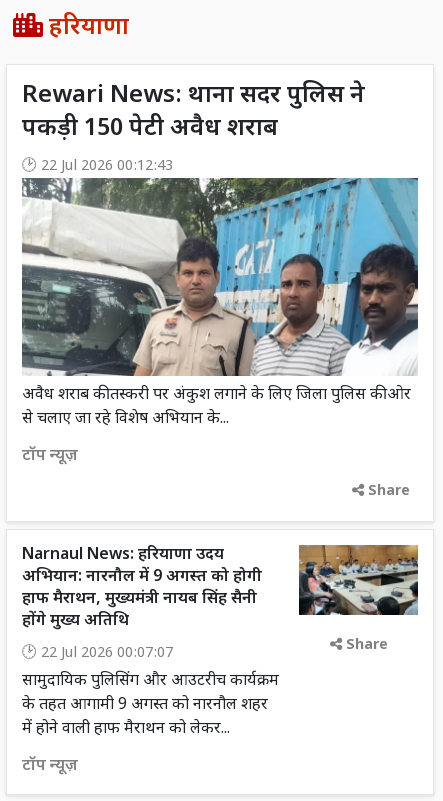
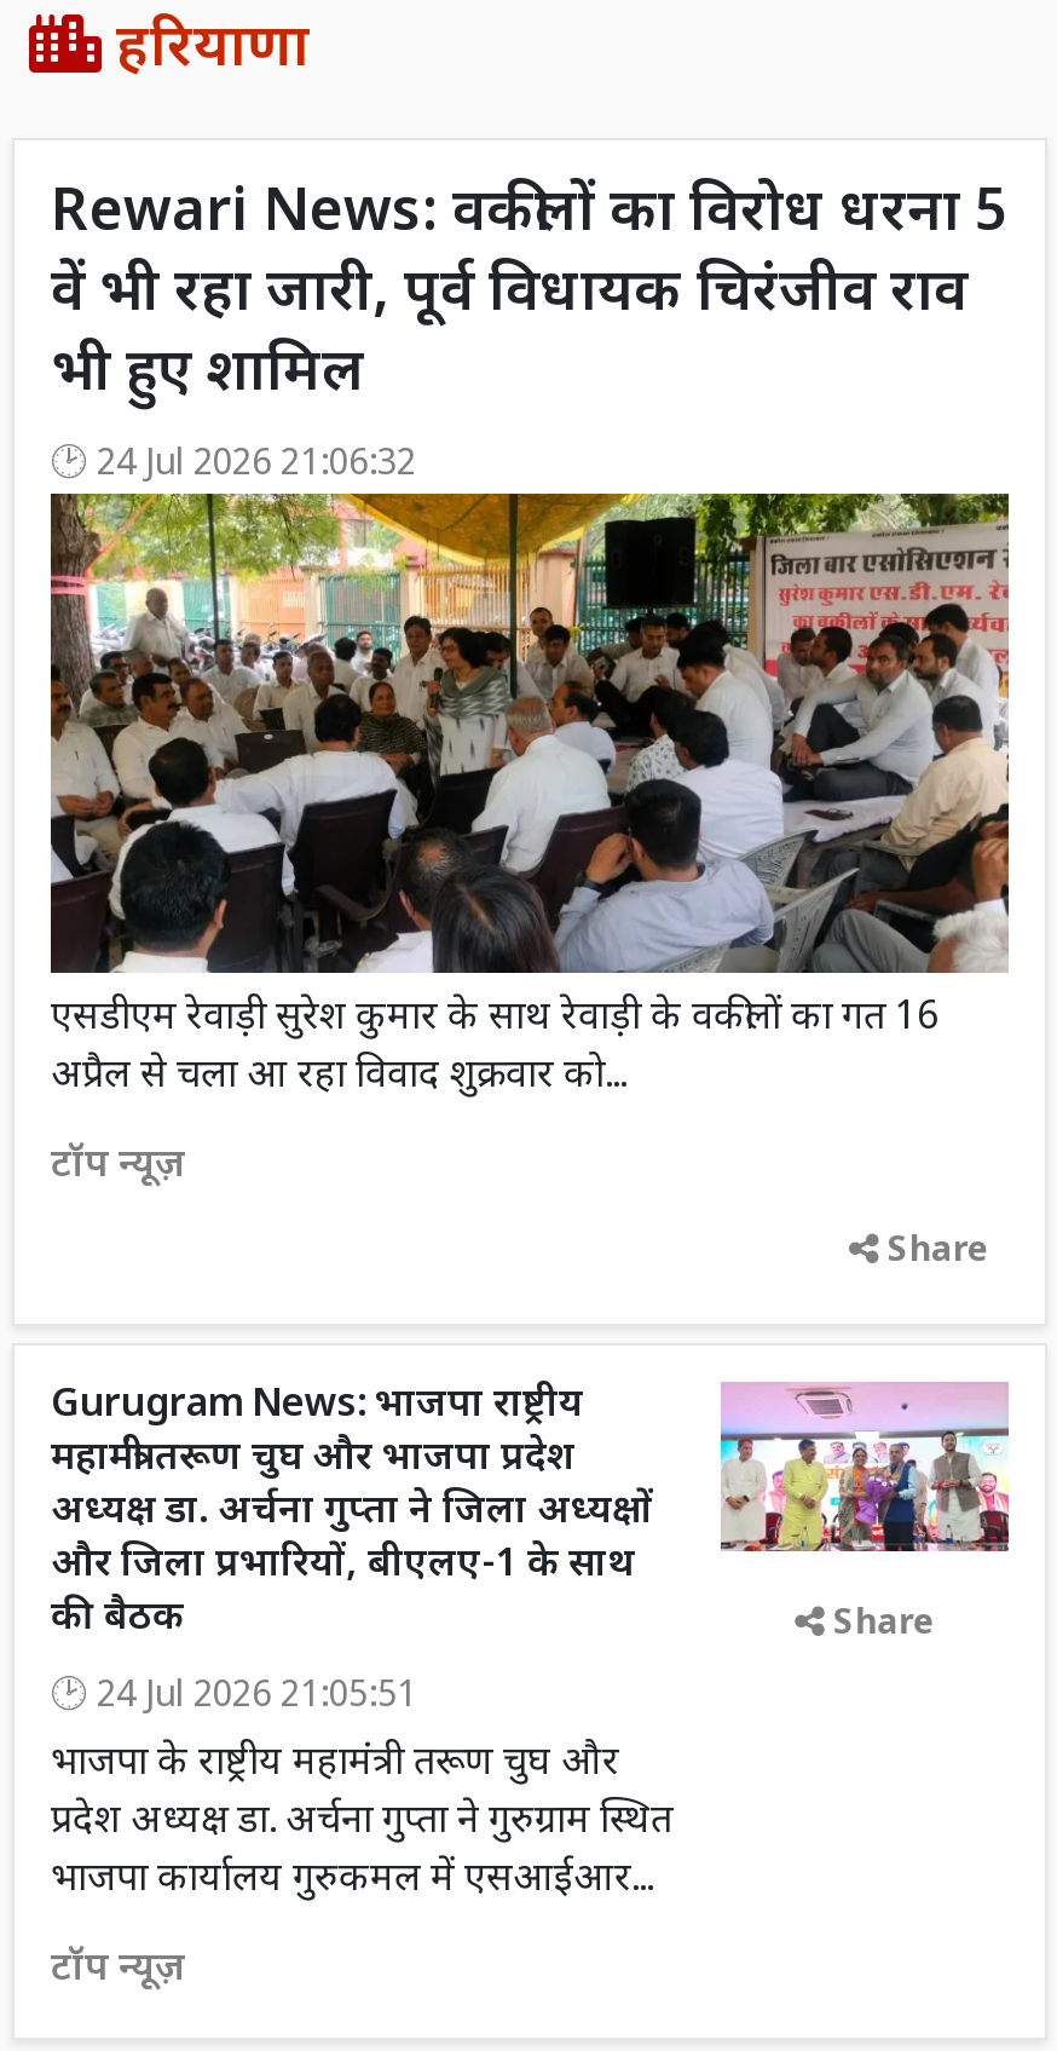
- Rewari News: थाना सदर पुलिस ने
- पकड़ी 150 पेटी अवैध शराब
- 22 Jul 2026 00:12:43
+ Rewari News: वकीलों का विरोध धरना 5
+ वें भी रहा जारी, पूर्व विधायक चिरंजीव राव
+ भी हुए शामिल
+ 24 Jul 2026 21:06:32

- [image]
- अवैध शराब की तस्करी पर अंकुश लगाने के लिए जिला पुलिस की ओर
- से चलाए जा रहे विशेष अभियान के...
+ [image]
+ एसडीएम रेवाड़ी सुरेश कुमार के साथ रेवाड़ी के वकीलों का गत 16
+ अप्रैल से चला आ रहा विवाद शुक्रवार को...

- [image]
- Narnaul News: हरियाणा उदय
- अभियान: नारनौल में 9 अगस्त को होगी
- हाफ मैराथन, मुख्यमंत्री नायब सिंह सैनी
- होंगे मुख्य अतिथि
+ [image]
+ Gurugram News: भाजपा राष्ट्रीय
+ महामंत्री तरूण चुघ और भाजपा प्रदेश
+ अध्यक्ष डा. अर्चना गुप्ता ने जिला अध्यक्षों
+ और जिला प्रभारियों, बीएलए-1 के साथ
+ की बैठक

- 22 Jul 2026 00:07:07
- सामुदायिक पुलिसिंग और आउटरीच कार्यक्रम
- के तहत आगामी 9 अगस्त को नारनौल शहर
- में होने वाली हाफ मैराथन को लेकर...
+ 24 Jul 2026 21:05:51
+ भाजपा के राष्ट्रीय महामंत्री तरूण चुघ और
+ प्रदेश अध्यक्ष डा. अर्चना गुप्ता ने गुरुग्राम स्थित
+ भाजपा कार्यालय गुरुकमल में एसआईआर...
